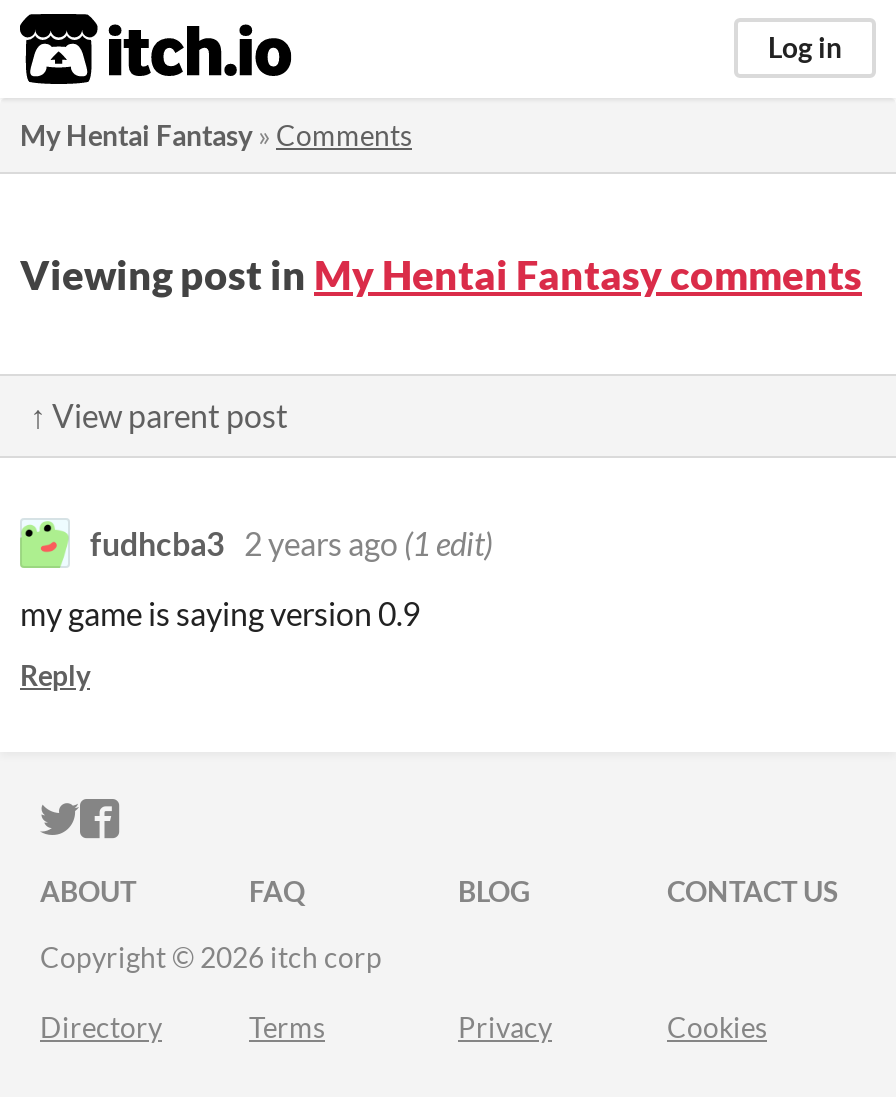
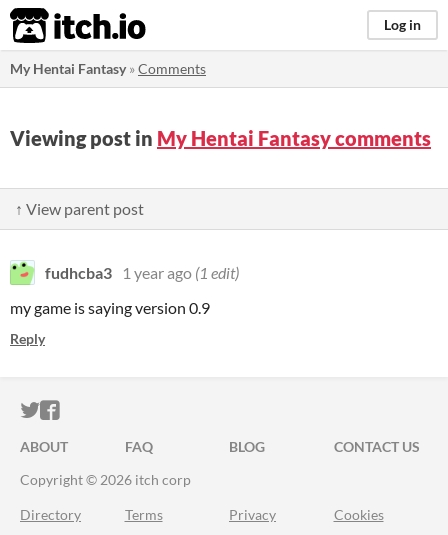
- fudhcba3 2 years ago (1 edit)
+ fudhcba3 1 year ago (1 edit)
